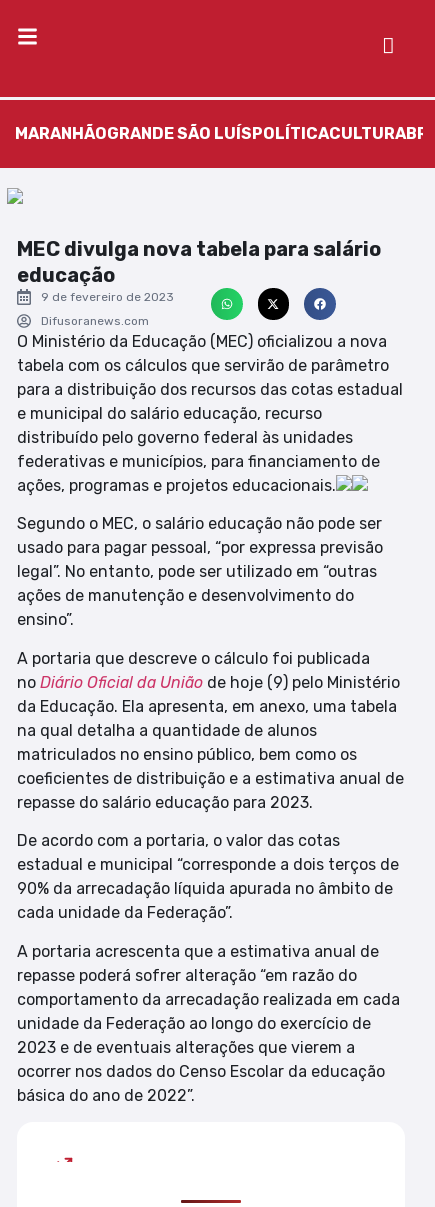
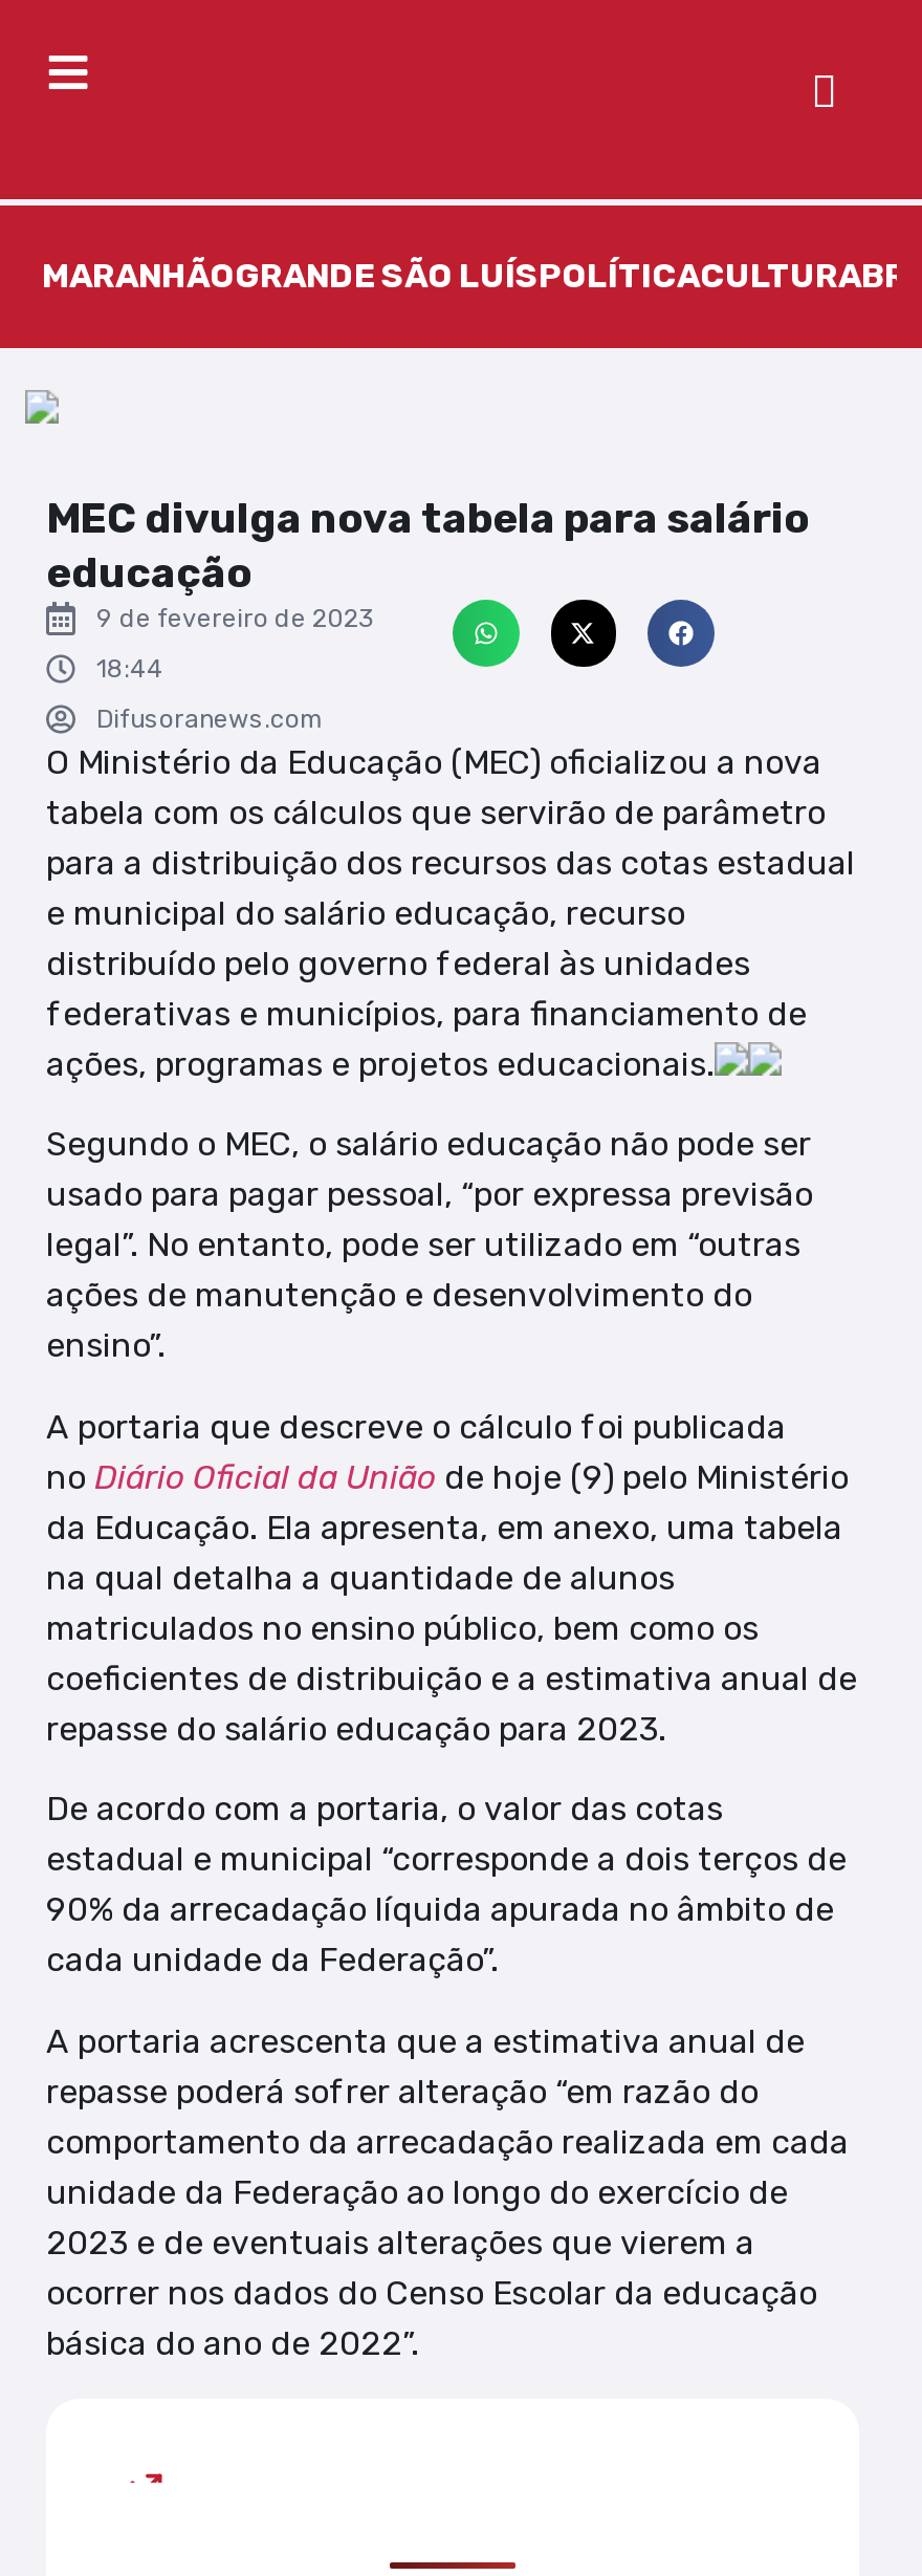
+ 18:44
